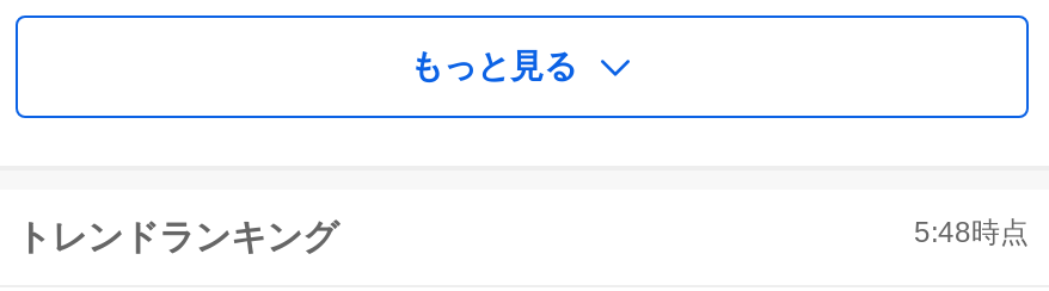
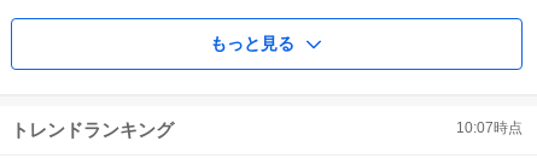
- 5:48時点
+ 10:07時点
